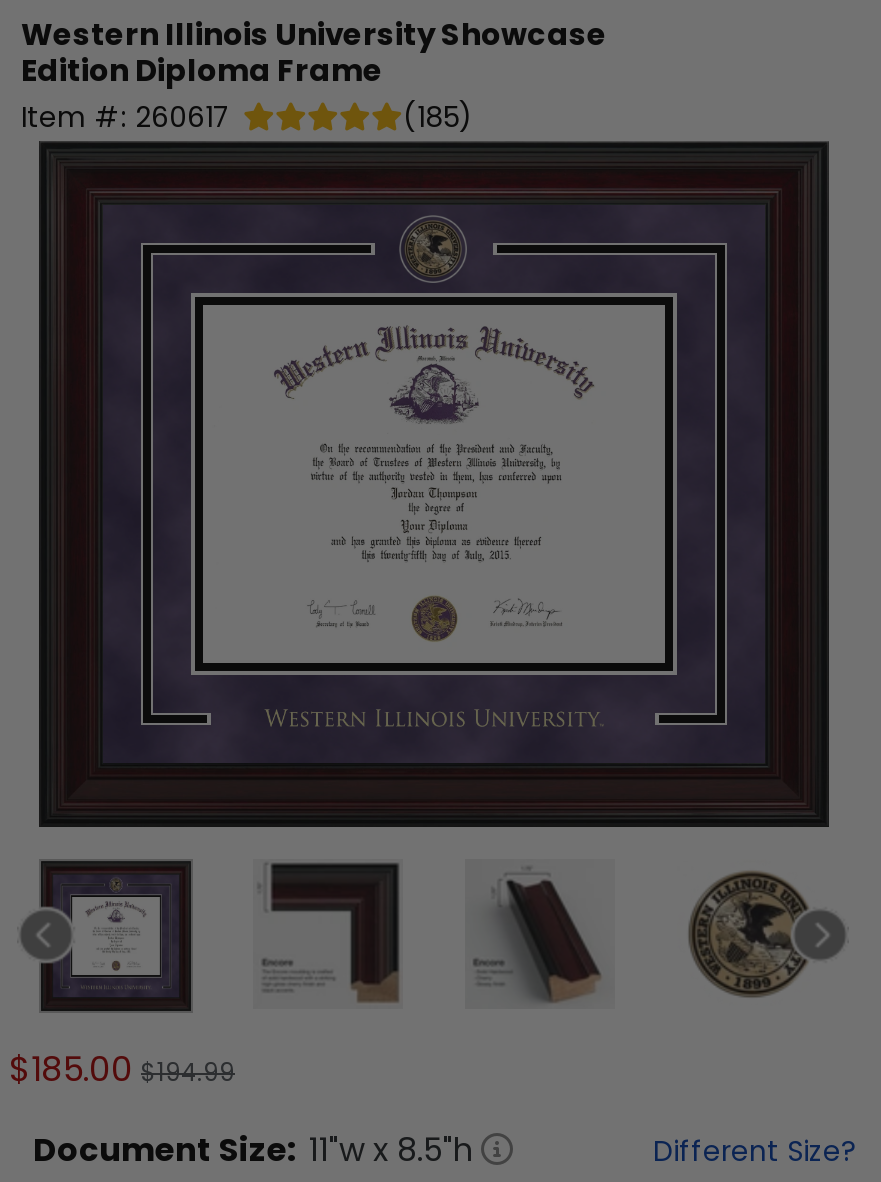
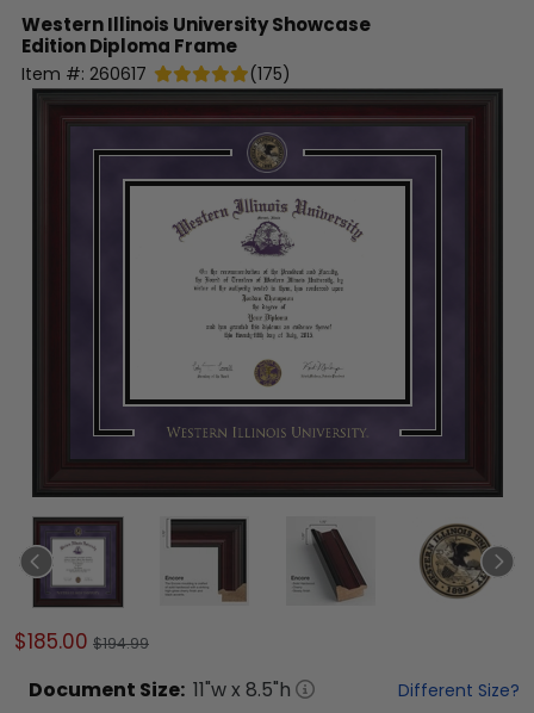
- (185)
+ (175)
